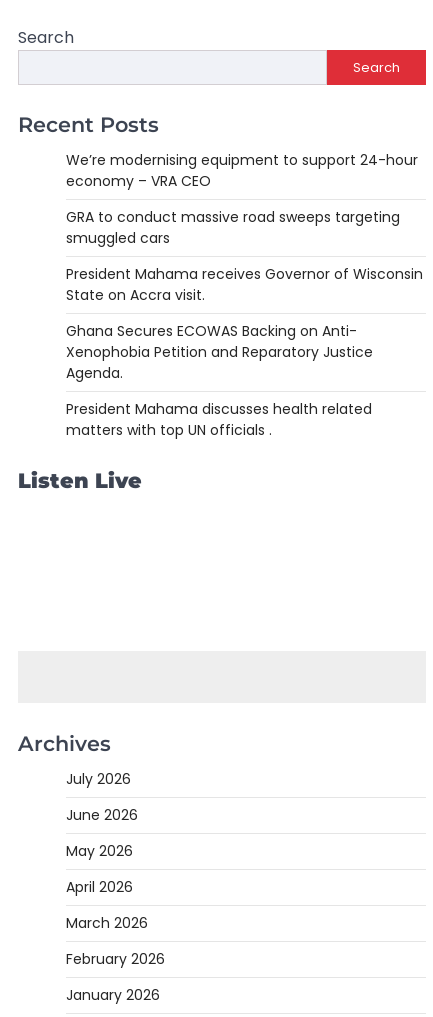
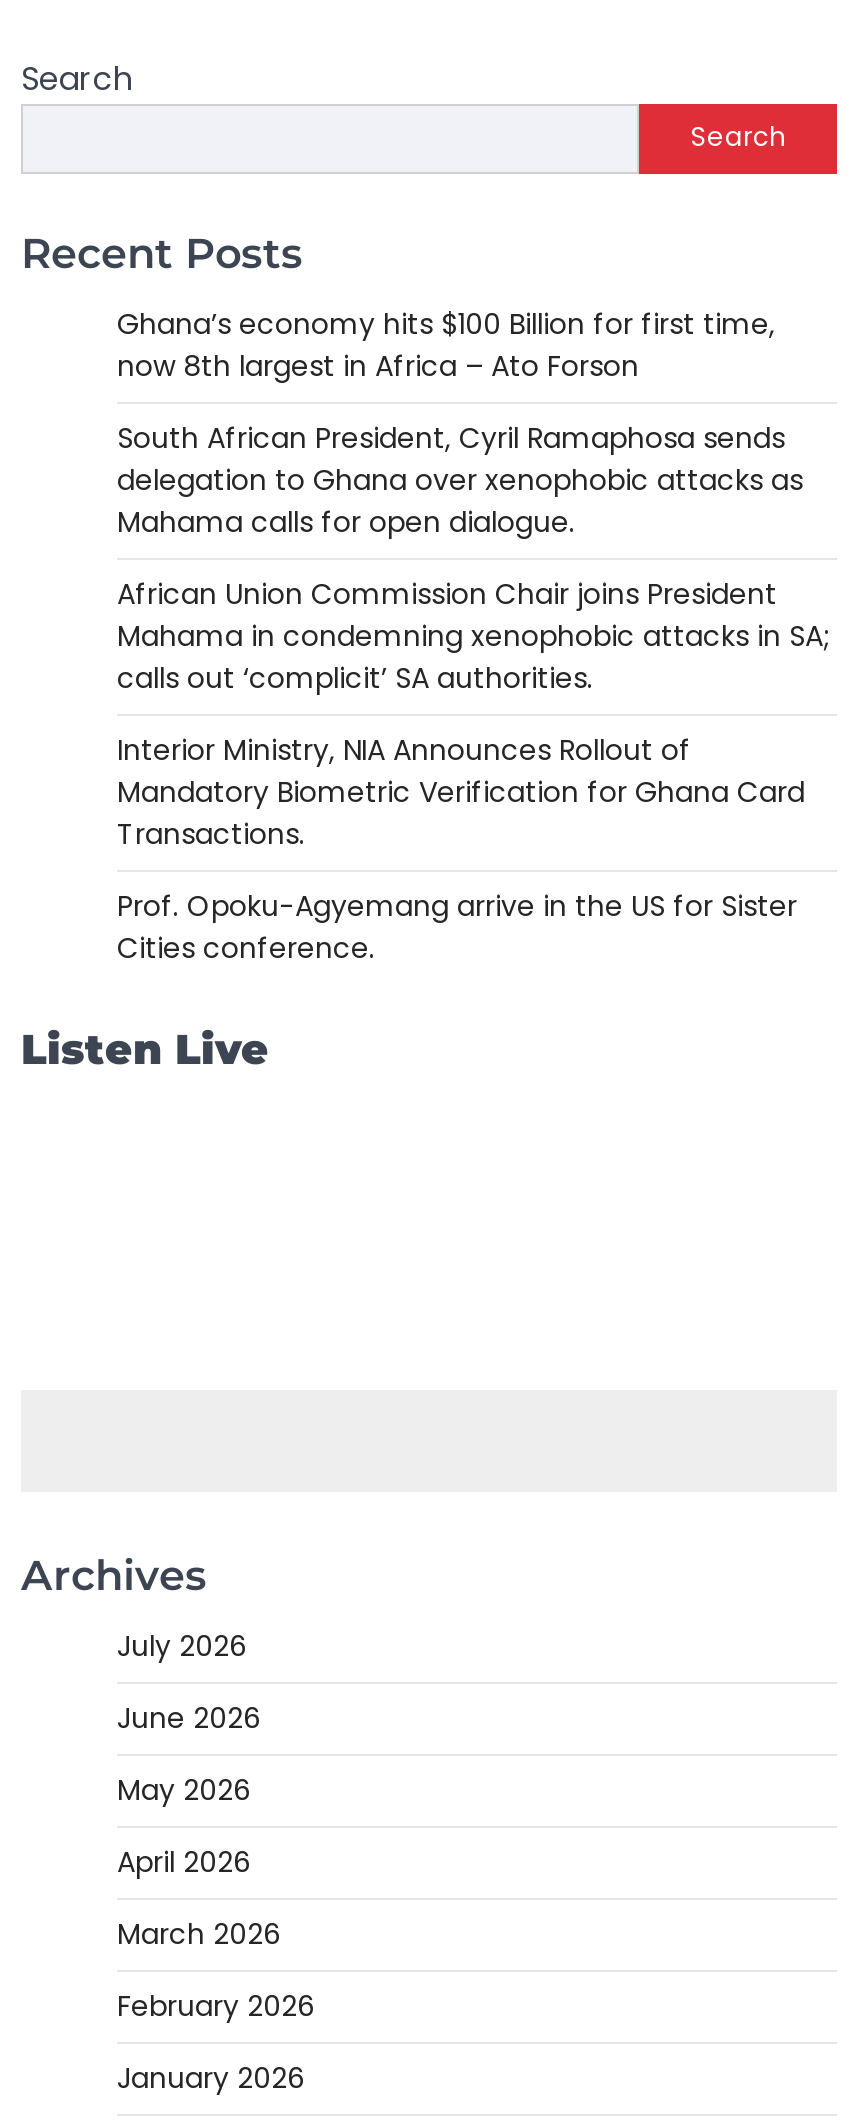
- We’re modernising equipment to support 24-hour
- economy – VRA CEO
+ Ghana’s economy hits $100 Billion for first time,
+ now 8th largest in Africa – Ato Forson

- GRA to conduct massive road sweeps targeting
- smuggled cars
+ South African President, Cyril Ramaphosa sends
+ delegation to Ghana over xenophobic attacks as
+ Mahama calls for open dialogue.

- President Mahama receives Governor of Wisconsin
- State on Accra visit.
+ African Union Commission Chair joins President
+ Mahama in condemning xenophobic attacks in SA;
+ calls out ‘complicit’ SA authorities.

- Ghana Secures ECOWAS Backing on Anti-
- Xenophobia Petition and Reparatory Justice
- Agenda.
+ Interior Ministry, NIA Announces Rollout of
+ Mandatory Biometric Verification for Ghana Card
+ Transactions.

- President Mahama discusses health related
- matters with top UN officials .
+ Prof. Opoku-Agyemang arrive in the US for Sister
+ Cities conference.
